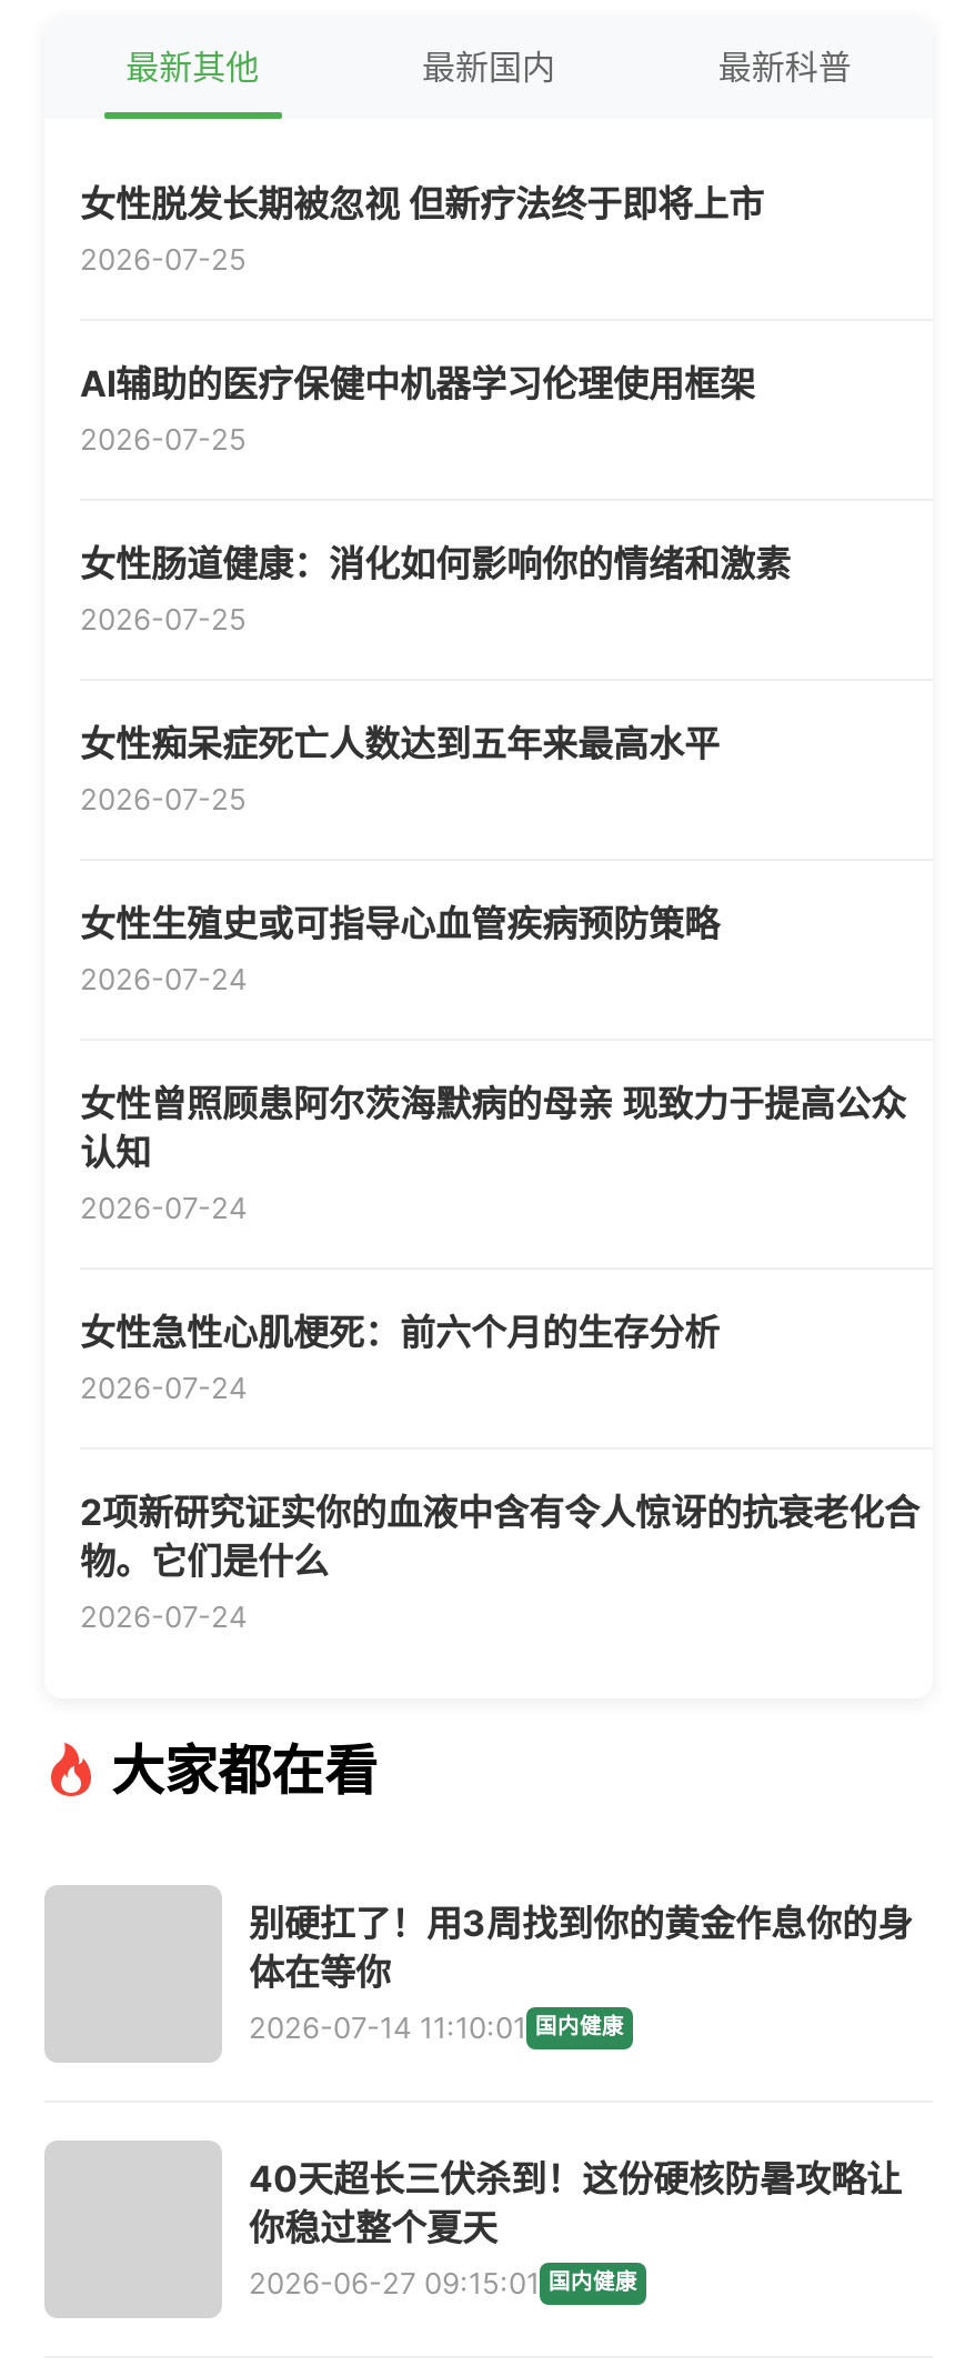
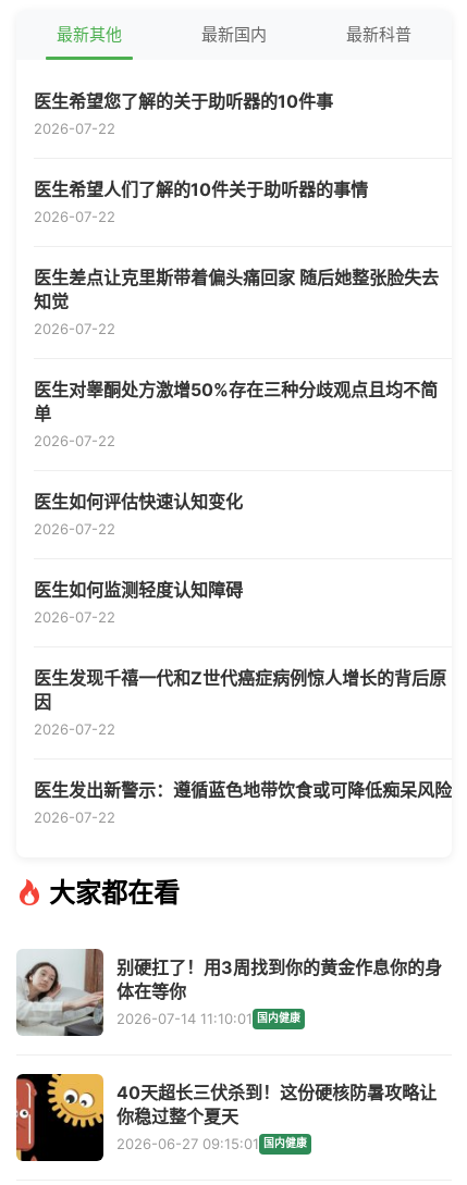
- 女性脱发长期被忽视 但新疗法终于即将上市
- 2026-07-25
+ 医生希望您了解的关于助听器的10件事
+ 2026-07-22

- AI辅助的医疗保健中机器学习伦理使用框架
- 2026-07-25
+ 医生希望人们了解的10件关于助听器的事情
+ 2026-07-22

- 女性肠道健康：消化如何影响你的情绪和激素
- 2026-07-25
+ 医生差点让克里斯带着偏头痛回家 随后她整张脸失去
+ 知觉
+ 2026-07-22

- 女性痴呆症死亡人数达到五年来最高水平
- 2026-07-25
+ 医生对睾酮处方激增50%存在三种分歧观点且均不简
+ 单
+ 2026-07-22

- 女性生殖史或可指导心血管疾病预防策略
- 2026-07-24
+ 医生如何评估快速认知变化
+ 2026-07-22

- 女性曾照顾患阿尔茨海默病的母亲 现致力于提高公众
- 认知
- 2026-07-24
+ 医生如何监测轻度认知障碍
+ 2026-07-22

- 女性急性心肌梗死：前六个月的生存分析
- 2026-07-24
+ 医生发现千禧一代和Z世代癌症病例惊人增长的背后原
+ 因
+ 2026-07-22

- 2项新研究证实你的血液中含有令人惊讶的抗衰老化合
- 物。它们是什么
- 2026-07-24
+ 医生发出新警示：遵循蓝色地带饮食或可降低痴呆风险
+ 2026-07-22

+ [image]

+ [image]
